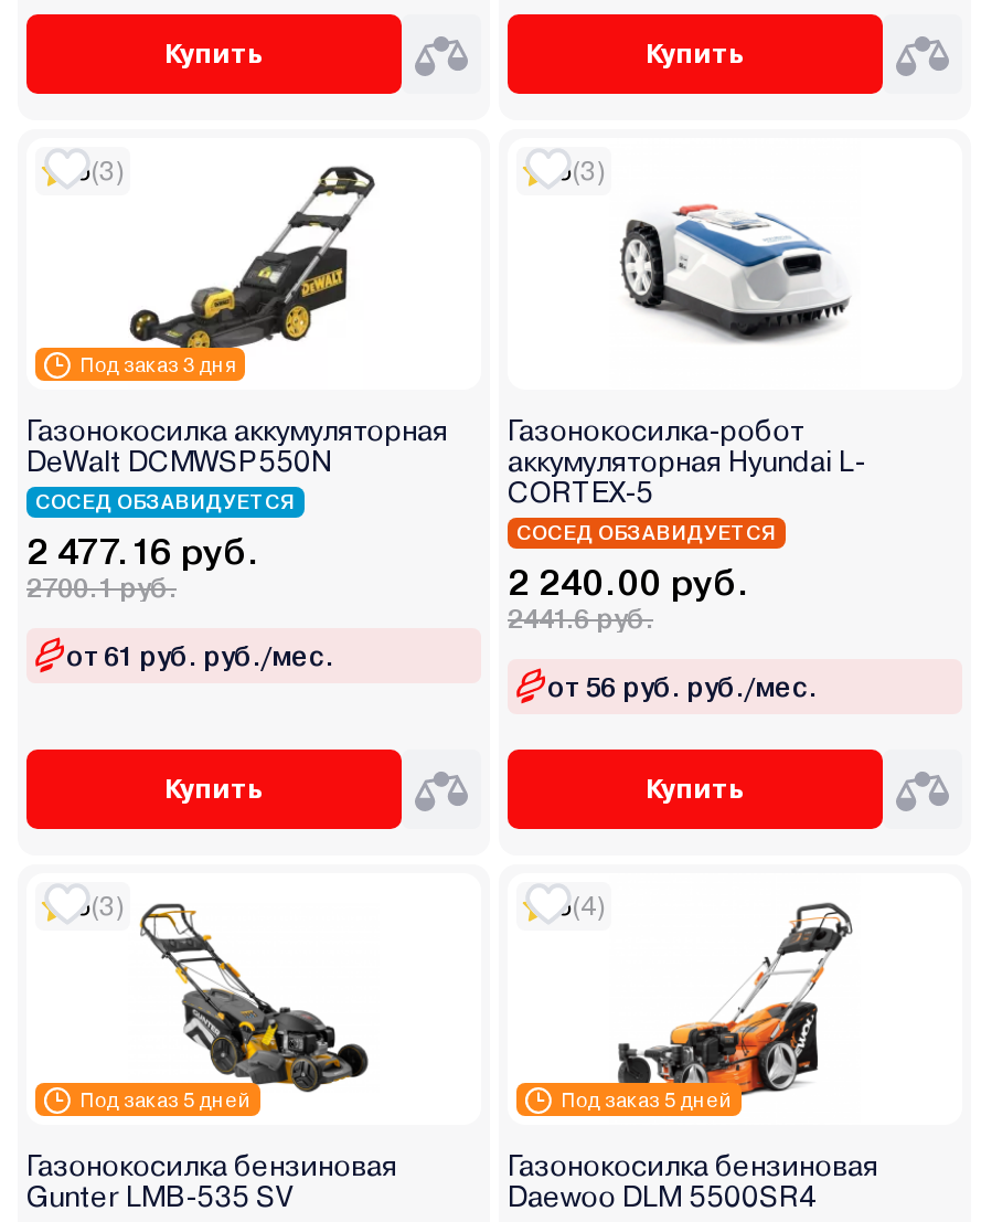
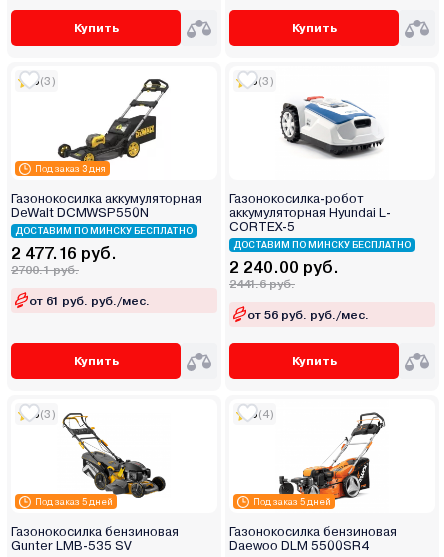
- СОСЕД ОБЗАВИДУЕТСЯ
+ ДОСТАВИМ ПО МИНСКУ БЕСПЛАТНО

- СОСЕД ОБЗАВИДУЕТСЯ
+ ДОСТАВИМ ПО МИНСКУ БЕСПЛАТНО
